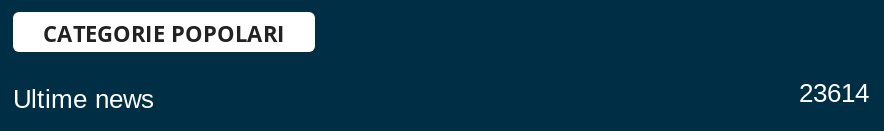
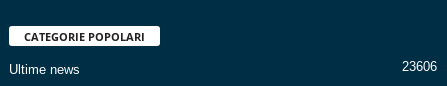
- 23614
+ 23606
